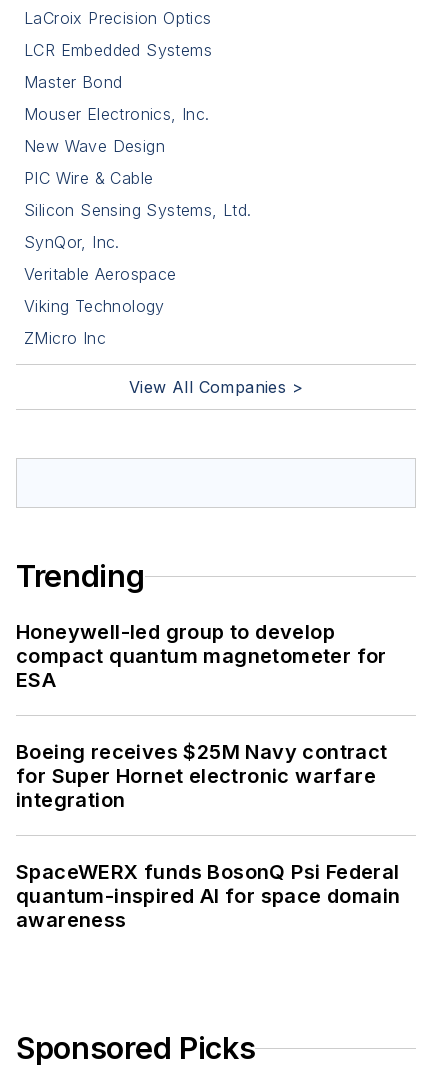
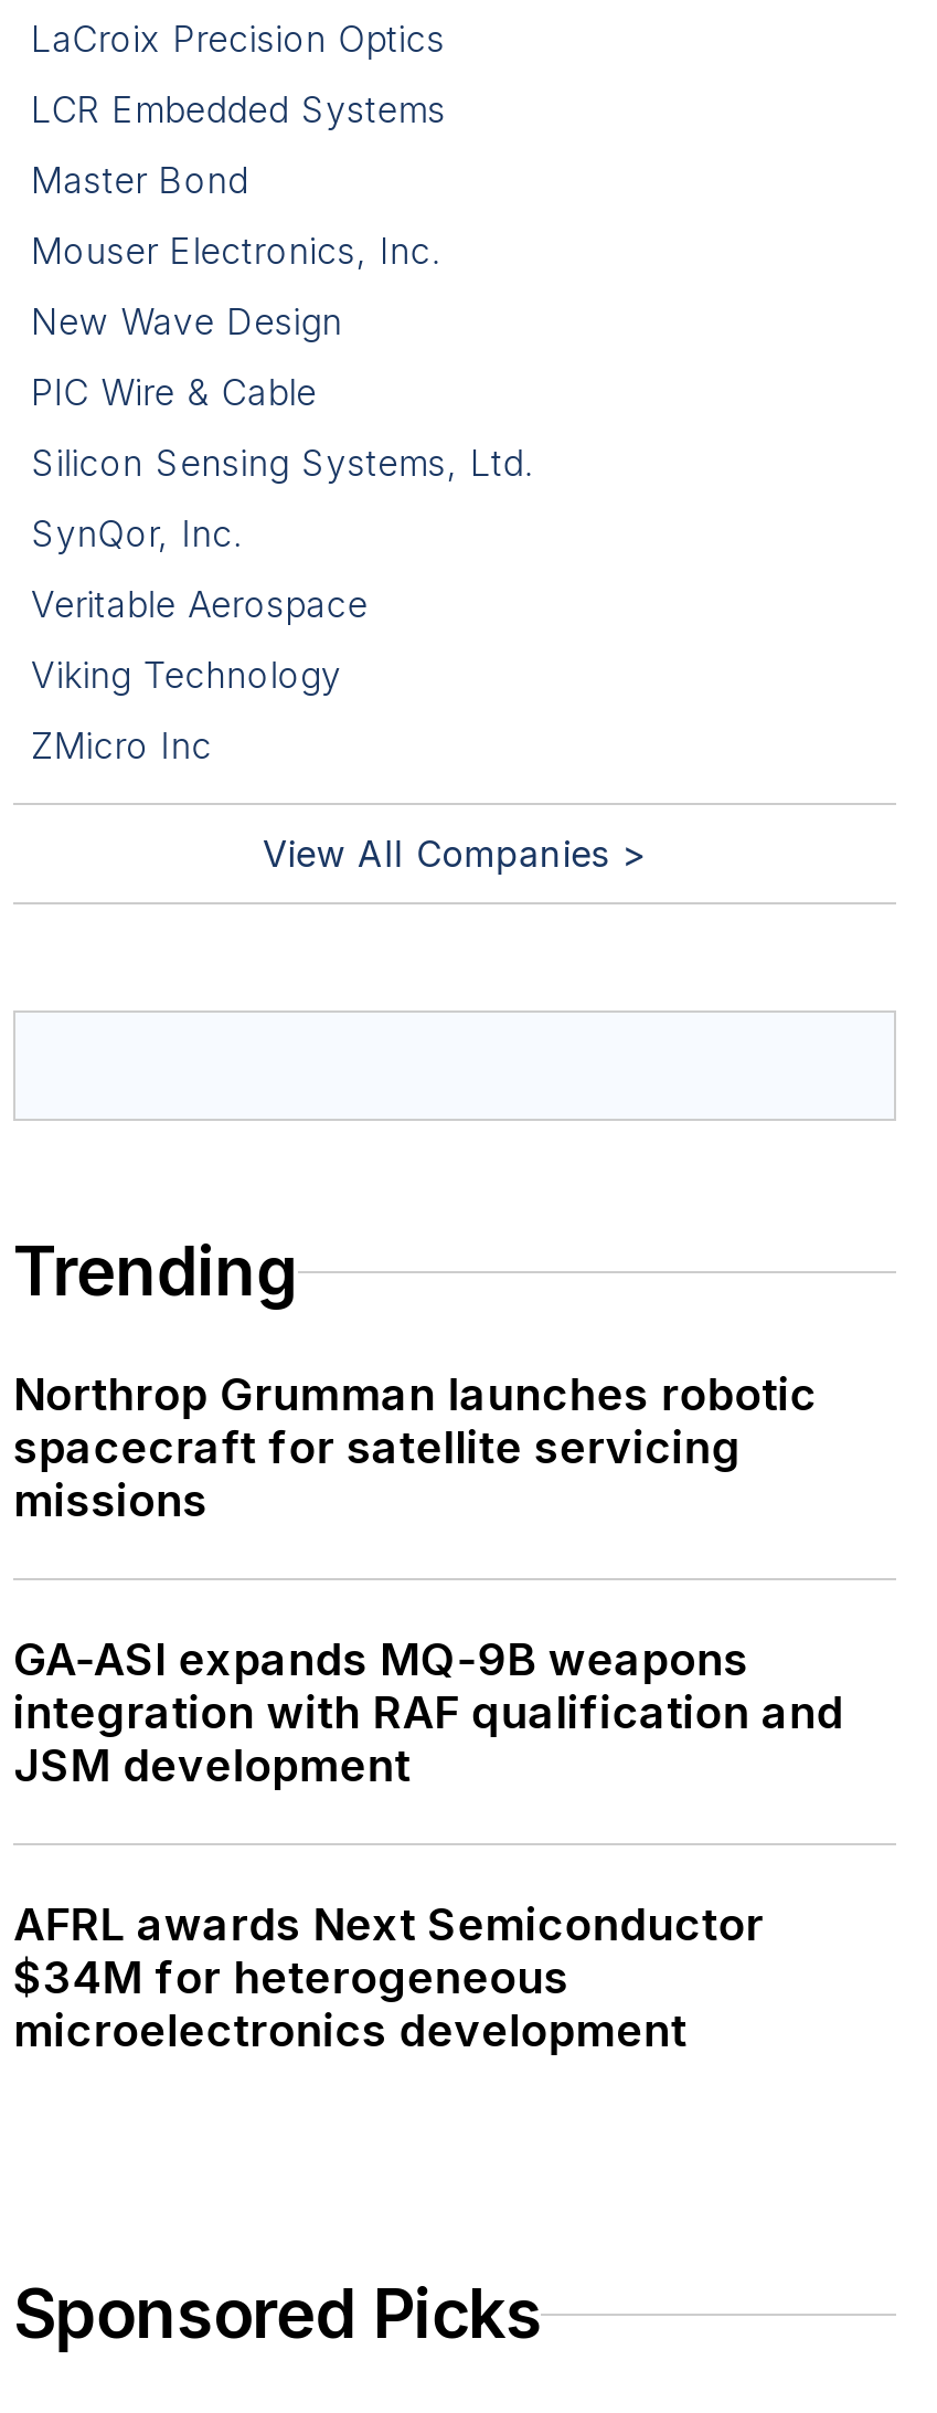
- Honeywell-led group to develop
- compact quantum magnetometer for
- ESA
+ Northrop Grumman launches robotic
+ spacecraft for satellite servicing
+ missions

- Boeing receives $25M Navy contract
- for Super Hornet electronic warfare
- integration
+ GA-ASI expands MQ-9B weapons
+ integration with RAF qualification and
+ JSM development

- SpaceWERX funds BosonQ Psi Federal
- quantum-inspired AI for space domain
- awareness
+ AFRL awards Next Semiconductor
+ $34M for heterogeneous
+ microelectronics development
